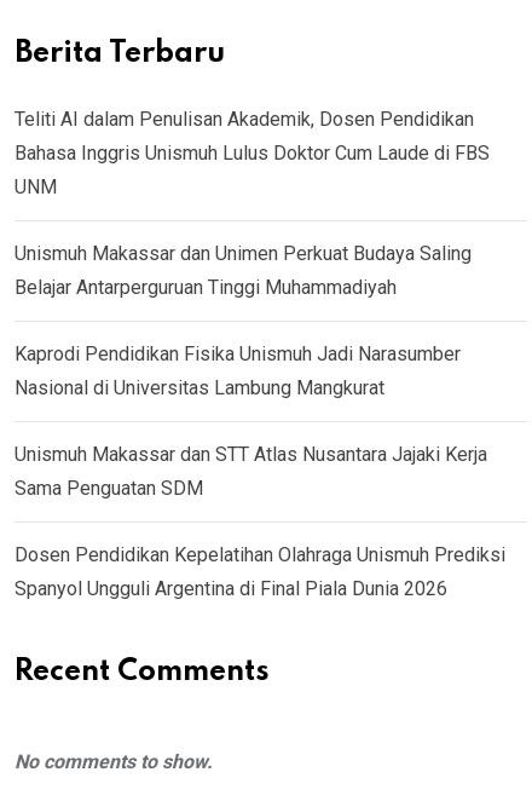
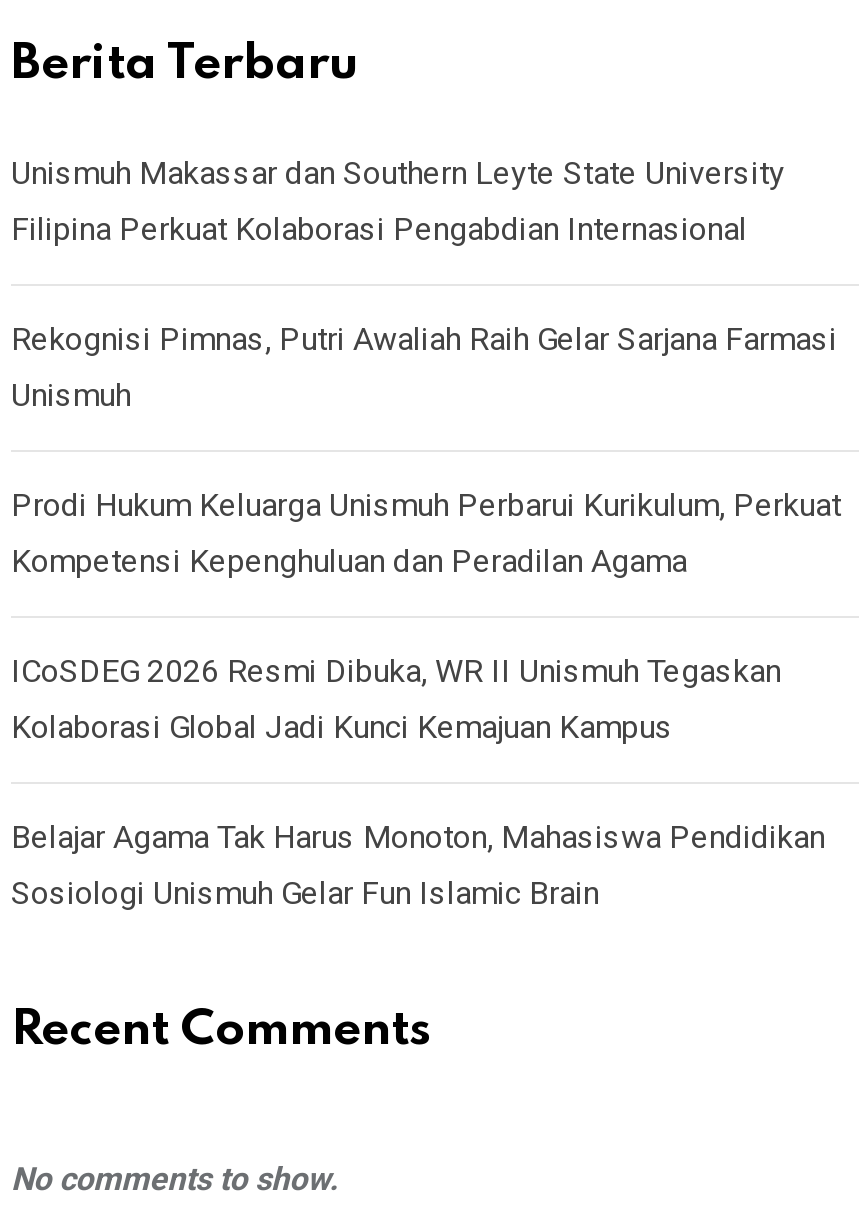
- Teliti AI dalam Penulisan Akademik, Dosen Pendidikan
- Bahasa Inggris Unismuh Lulus Doktor Cum Laude di FBS
- UNM
- Unismuh Makassar dan Unimen Perkuat Budaya Saling
- Belajar Antarperguruan Tinggi Muhammadiyah
- Kaprodi Pendidikan Fisika Unismuh Jadi Narasumber
- Nasional di Universitas Lambung Mangkurat
- Unismuh Makassar dan STT Atlas Nusantara Jajaki Kerja
- Sama Penguatan SDM
- Dosen Pendidikan Kepelatihan Olahraga Unismuh Prediksi
- Spanyol Ungguli Argentina di Final Piala Dunia 2026
+ Unismuh Makassar dan Southern Leyte State University
+ Filipina Perkuat Kolaborasi Pengabdian Internasional
+ Rekognisi Pimnas, Putri Awaliah Raih Gelar Sarjana Farmasi
+ Unismuh
+ Prodi Hukum Keluarga Unismuh Perbarui Kurikulum, Perkuat
+ Kompetensi Kepenghuluan dan Peradilan Agama
+ ICoSDEG 2026 Resmi Dibuka, WR II Unismuh Tegaskan
+ Kolaborasi Global Jadi Kunci Kemajuan Kampus
+ Belajar Agama Tak Harus Monoton, Mahasiswa Pendidikan
+ Sosiologi Unismuh Gelar Fun Islamic Brain
